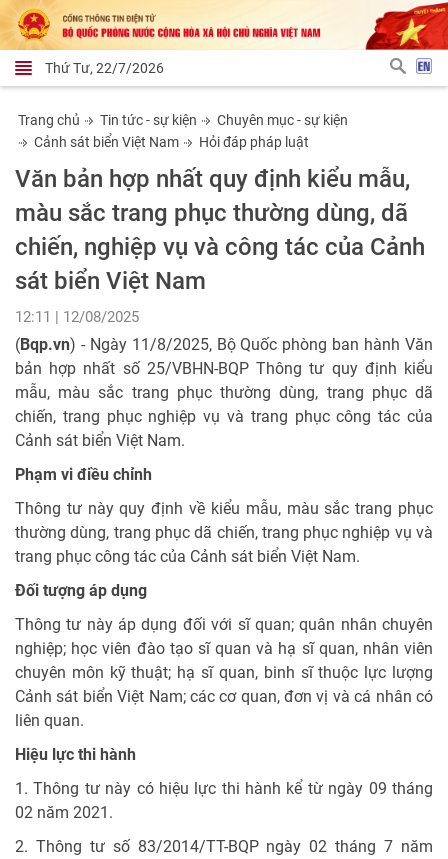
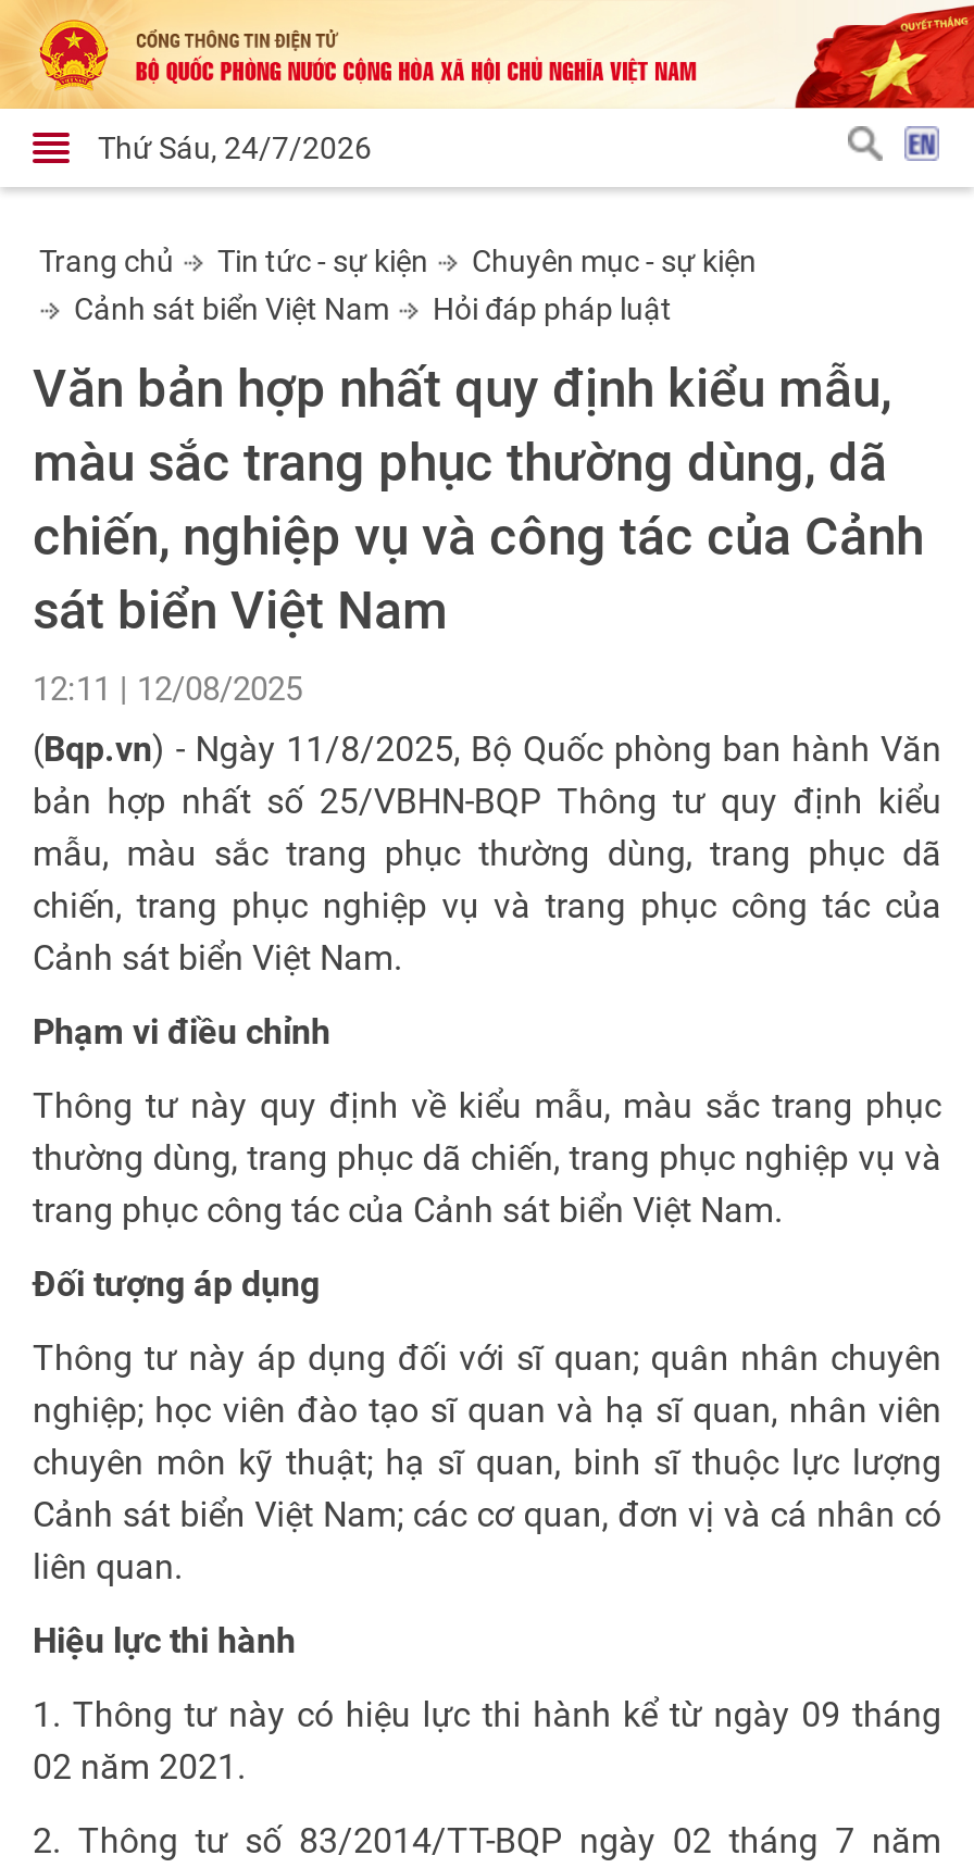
- Thứ Tư, 22/7/2026
+ Thứ Sáu, 24/7/2026
